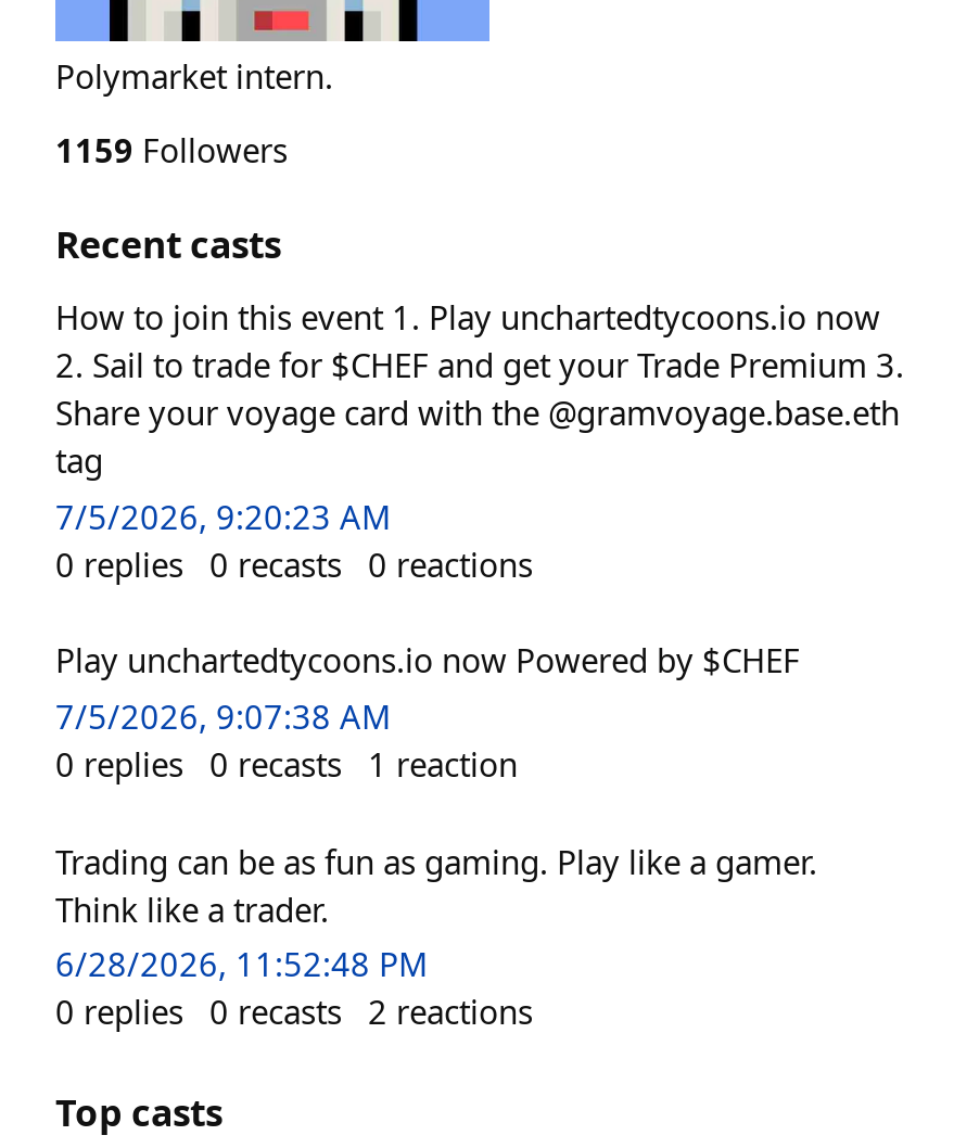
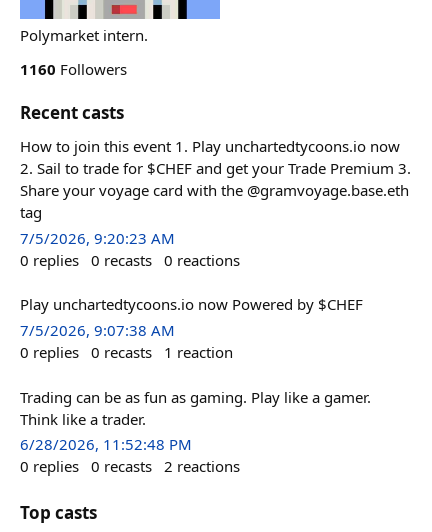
- 1159 Followers
+ 1160 Followers
